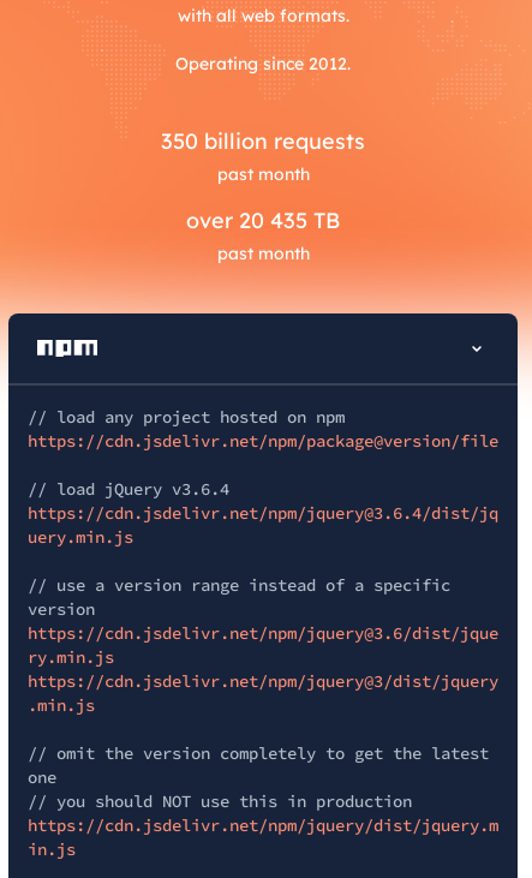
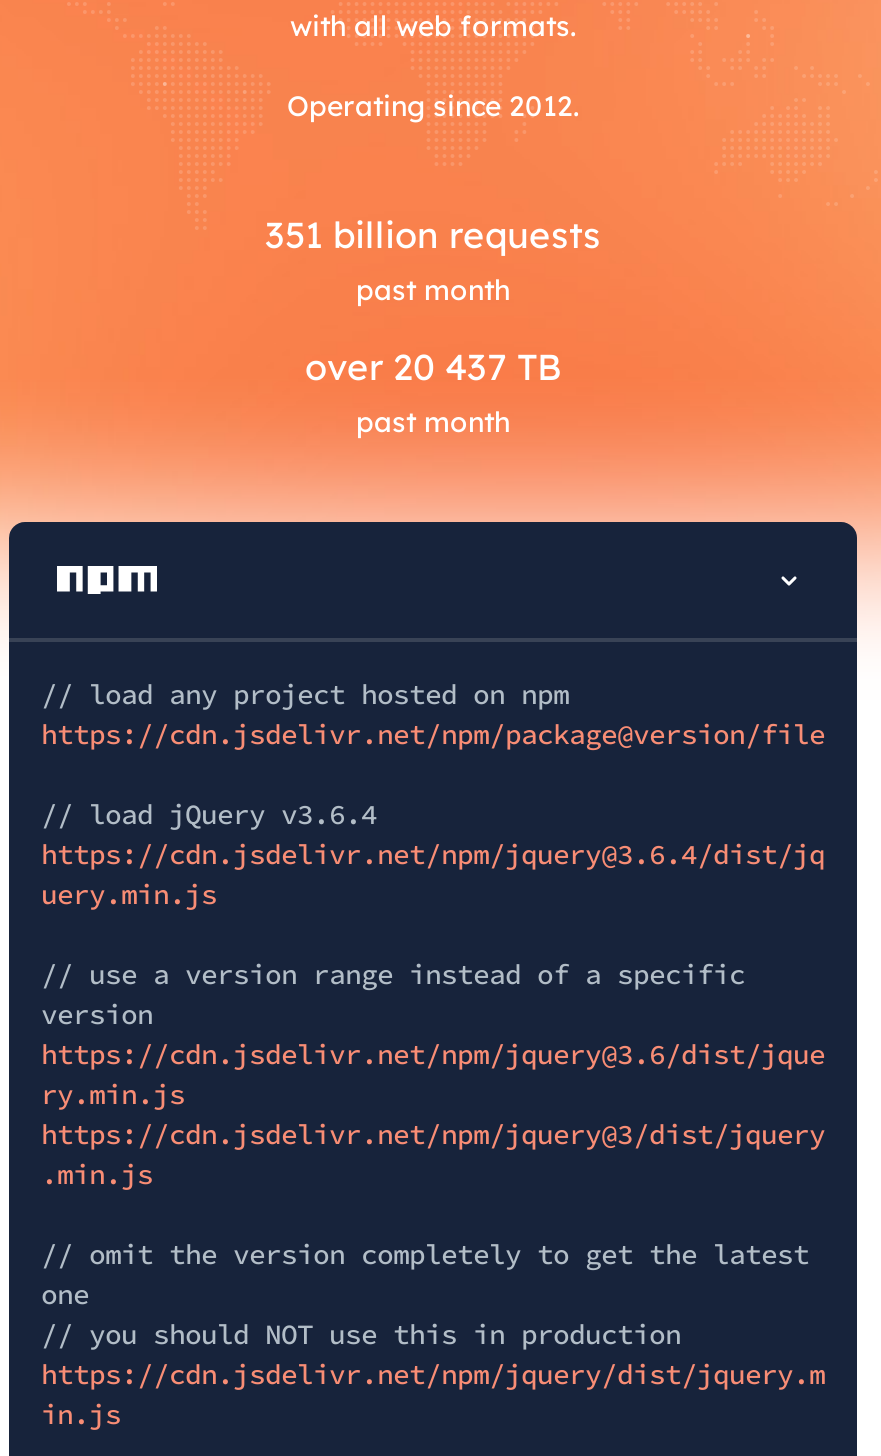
- 350 billion requests
+ 351 billion requests

- over 20 435 TB
+ over 20 437 TB
